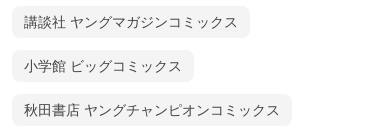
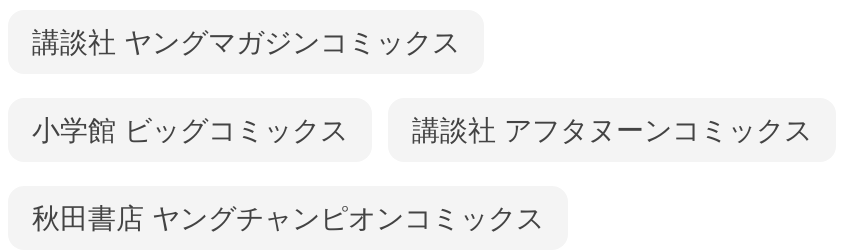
+ 講談社 アフタヌーンコミックス
